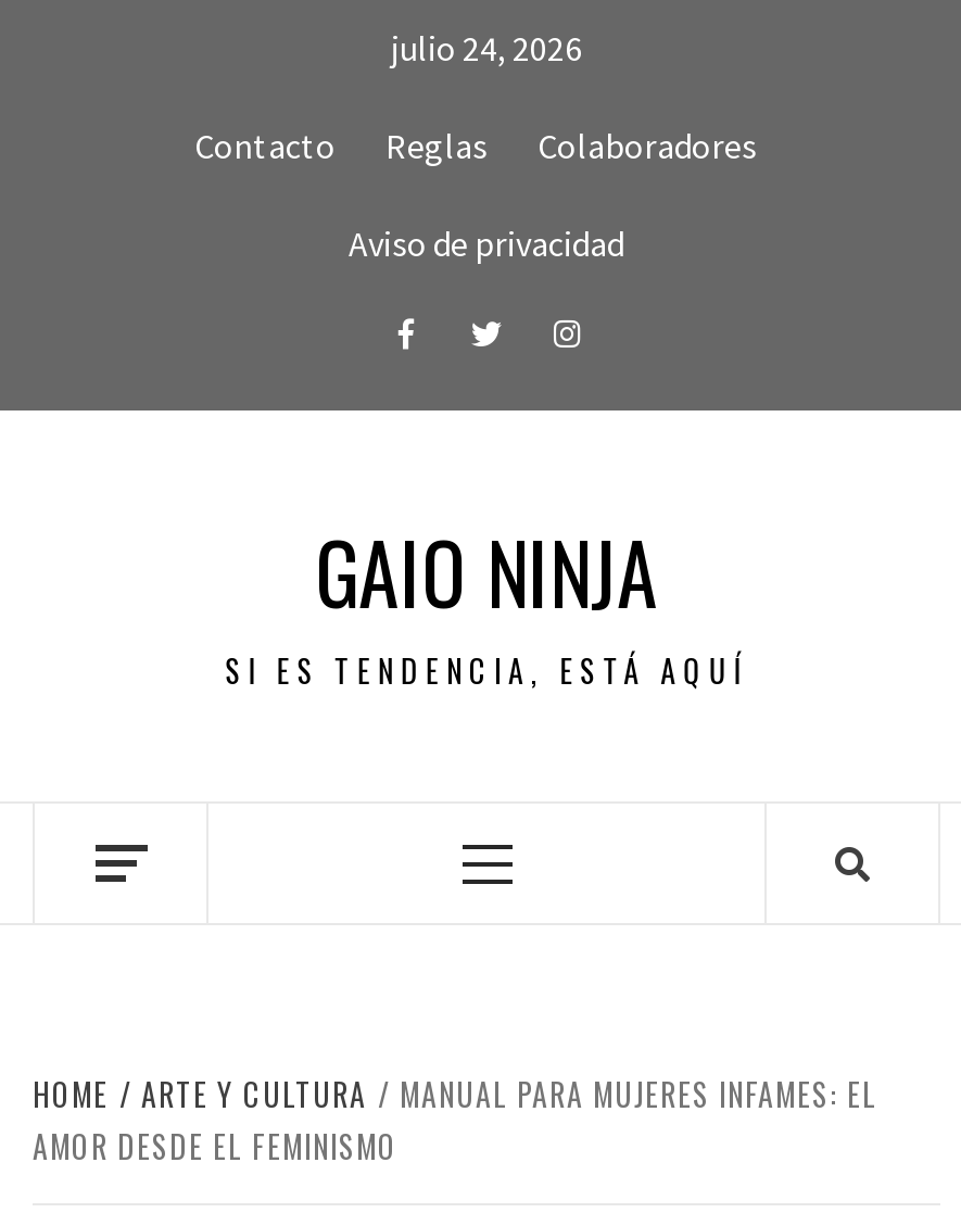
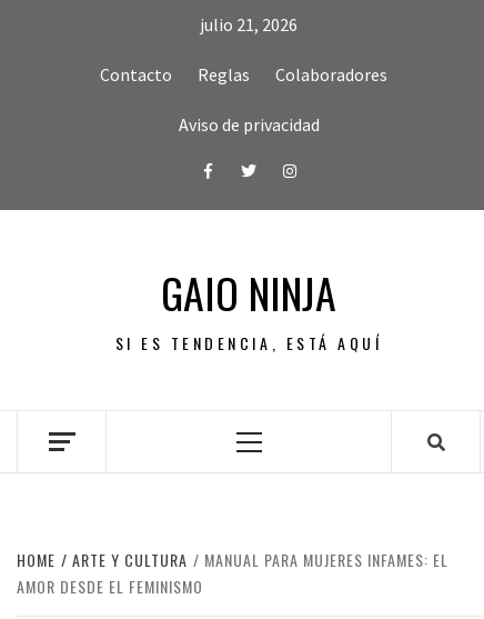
- julio 24, 2026
+ julio 21, 2026
